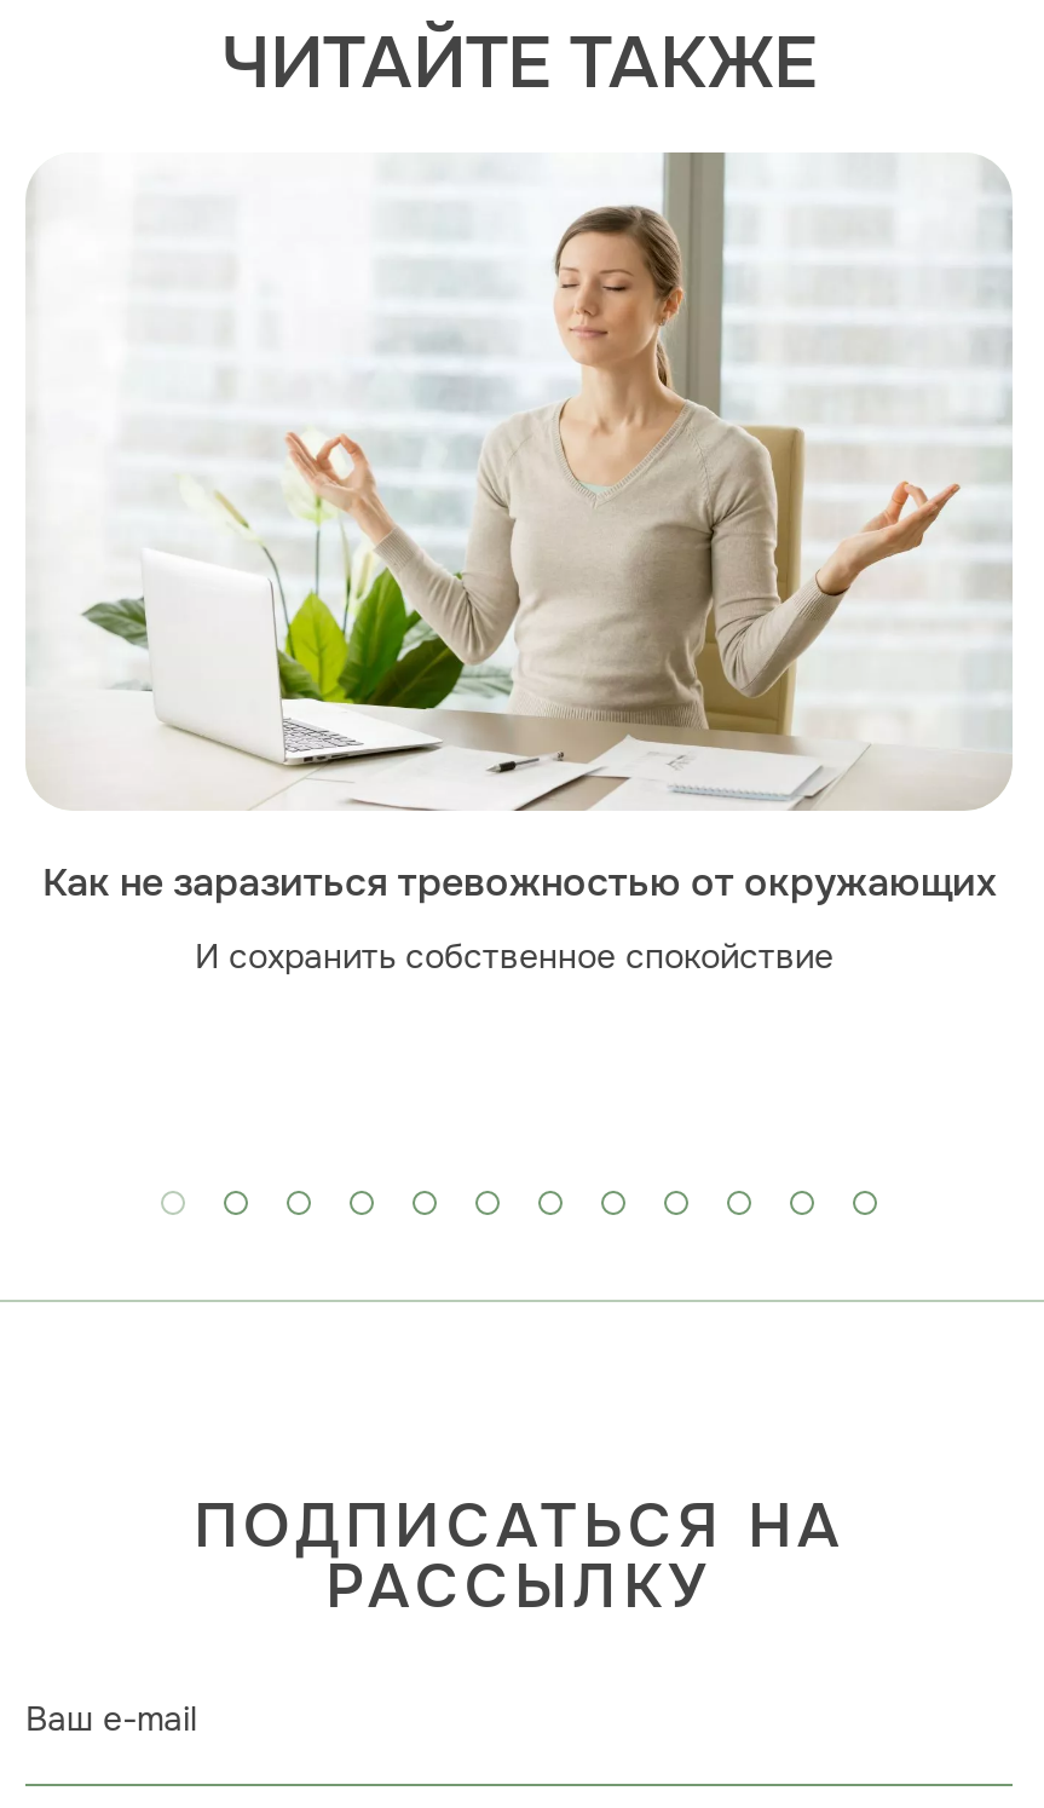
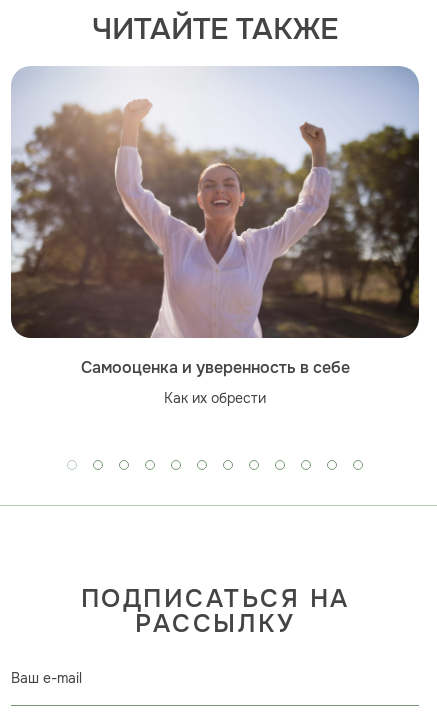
- [image]
+ [image]

- Как не заразиться тревожностью от окружающих
+ Самооценка и уверенность в себе

- И сохранить собственное спокойствие
+ Как их обрести
